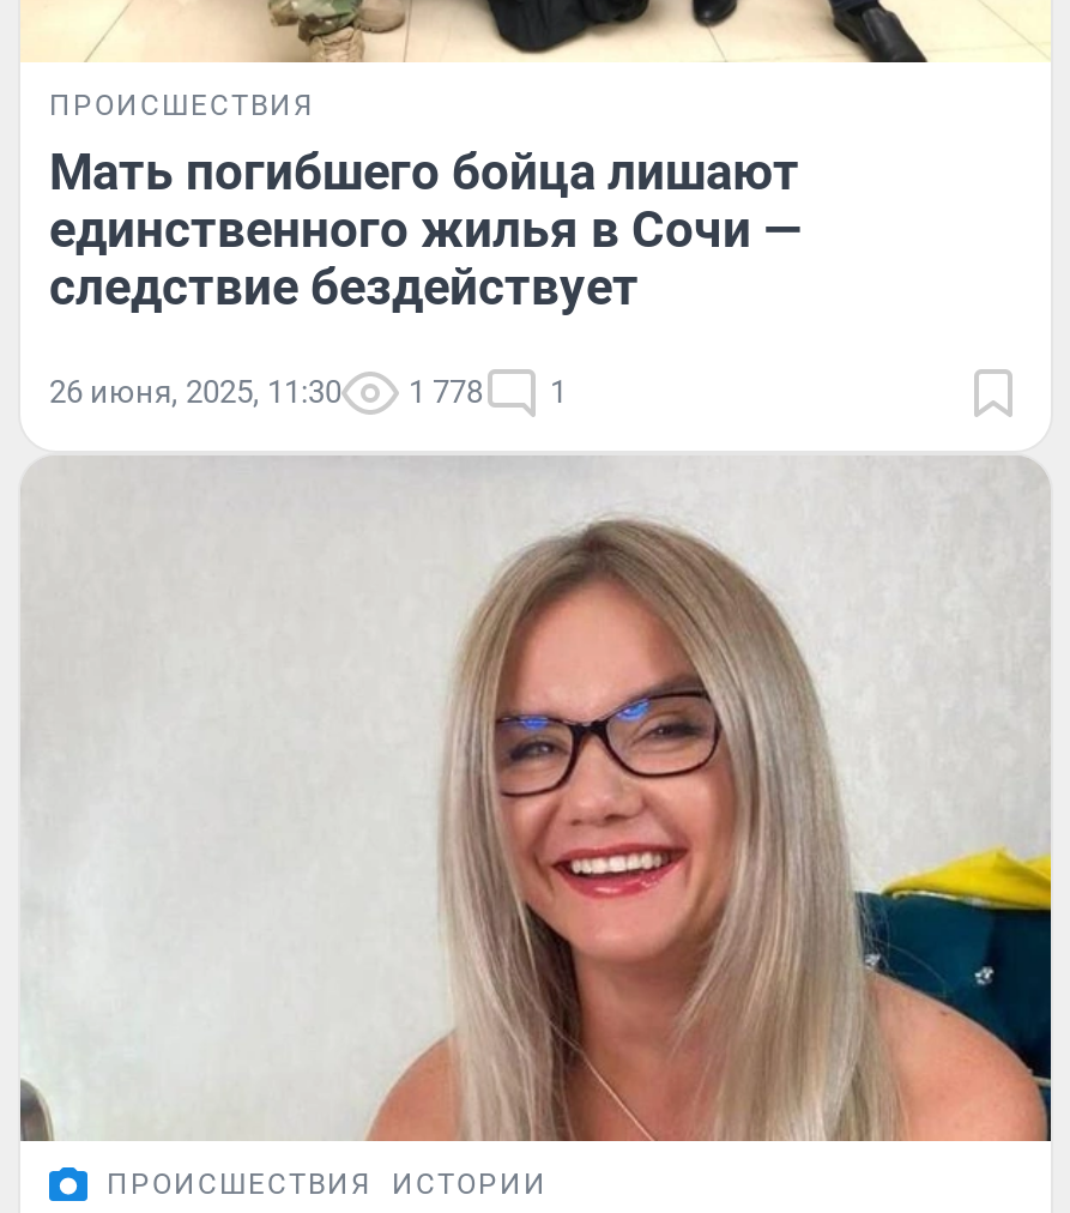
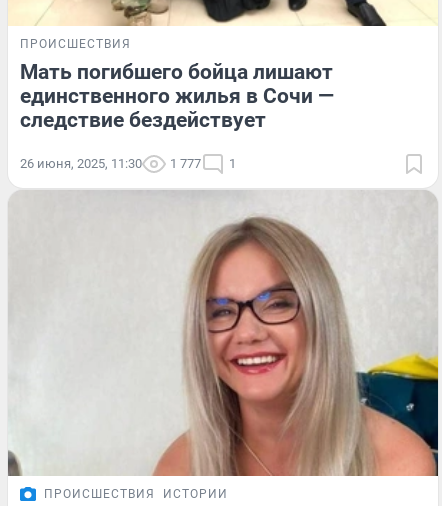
- 26 июня, 2025, 11:30 1 778 1
+ 26 июня, 2025, 11:30 1 777 1
